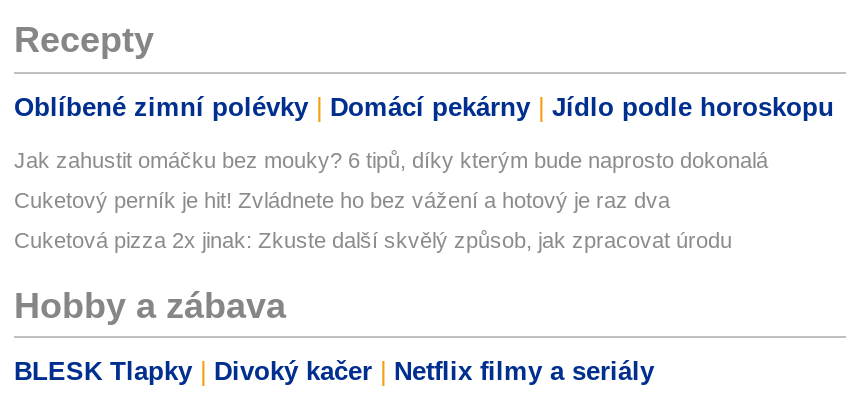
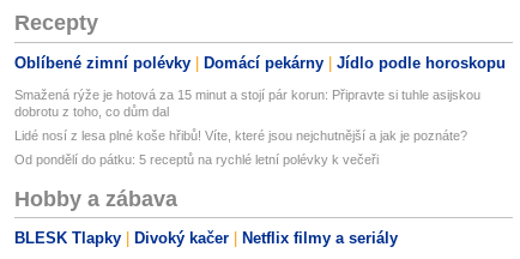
- Jak zahustit omáčku bez mouky? 6 tipů, díky kterým bude naprosto dokonalá
+ Smažená rýže je hotová za 15 minut a stojí pár korun: Připravte si tuhle asijskou
+ dobrotu z toho, co dům dal

- Cuketový perník je hit! Zvládnete ho bez vážení a hotový je raz dva
+ Lidé nosí z lesa plné koše hřibů! Víte, které jsou nejchutnější a jak je poznáte?

- Cuketová pizza 2x jinak: Zkuste další skvělý způsob, jak zpracovat úrodu
+ Od pondělí do pátku: 5 receptů na rychlé letní polévky k večeři
